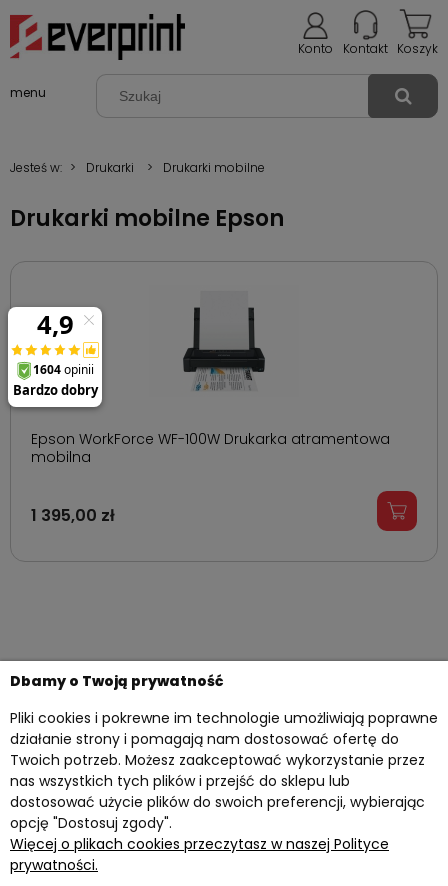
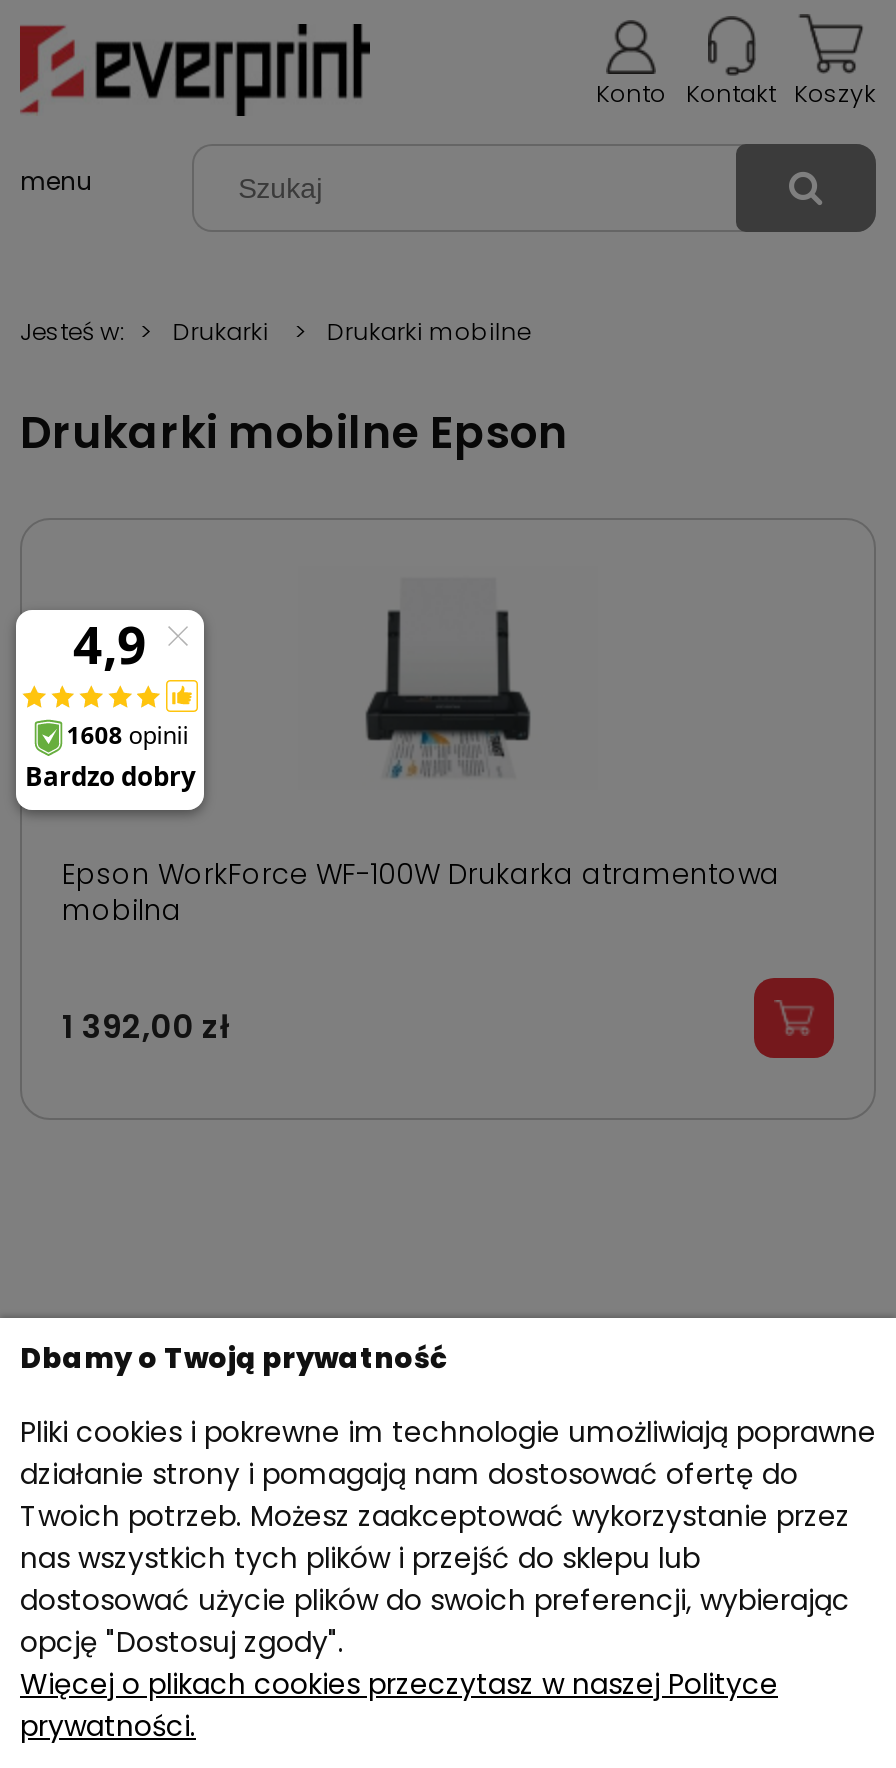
- 1 395,00 zł
+ 1 392,00 zł
